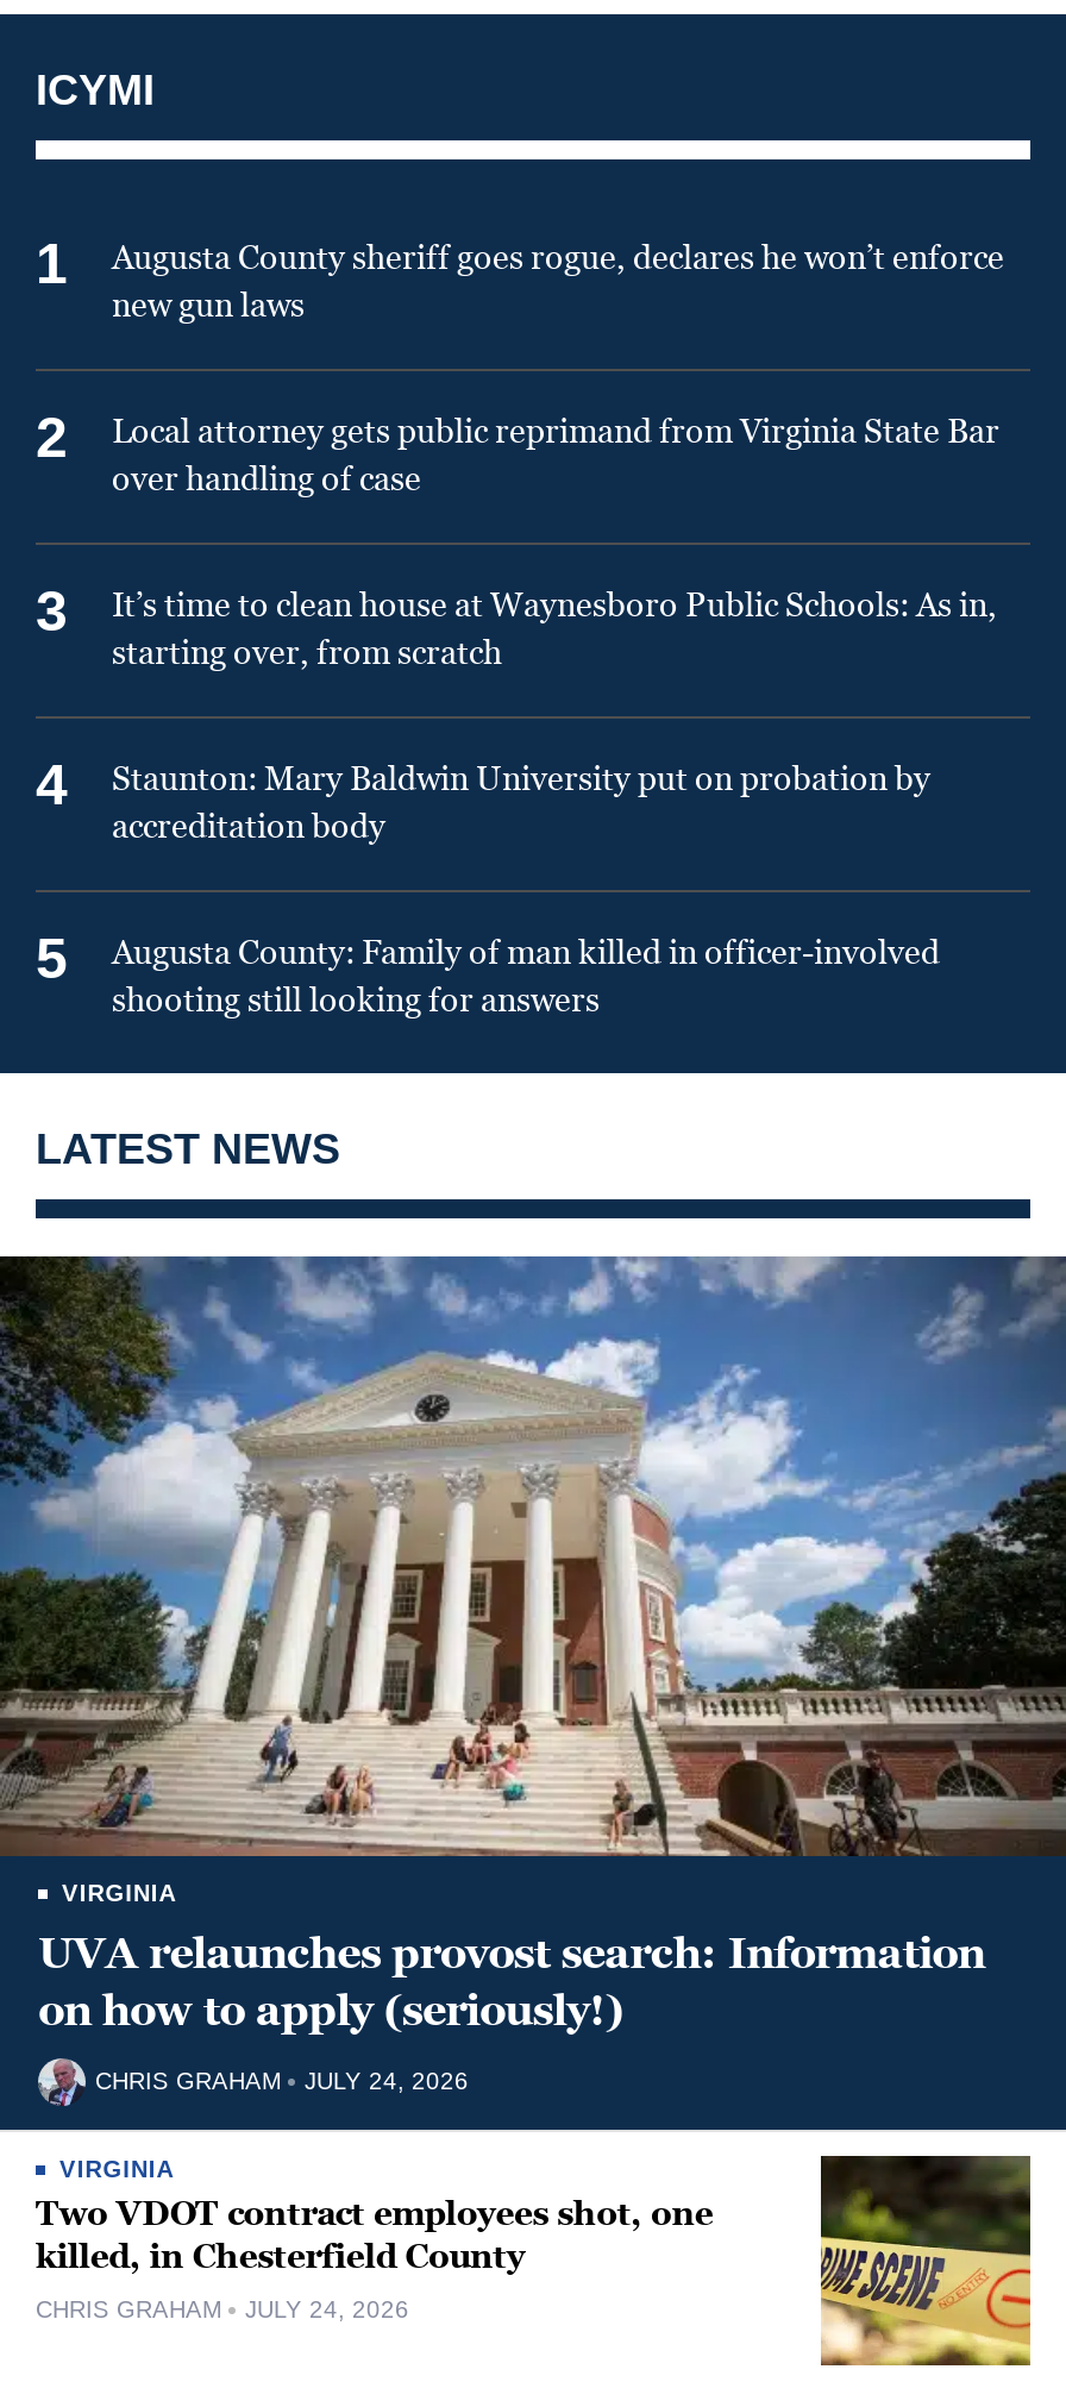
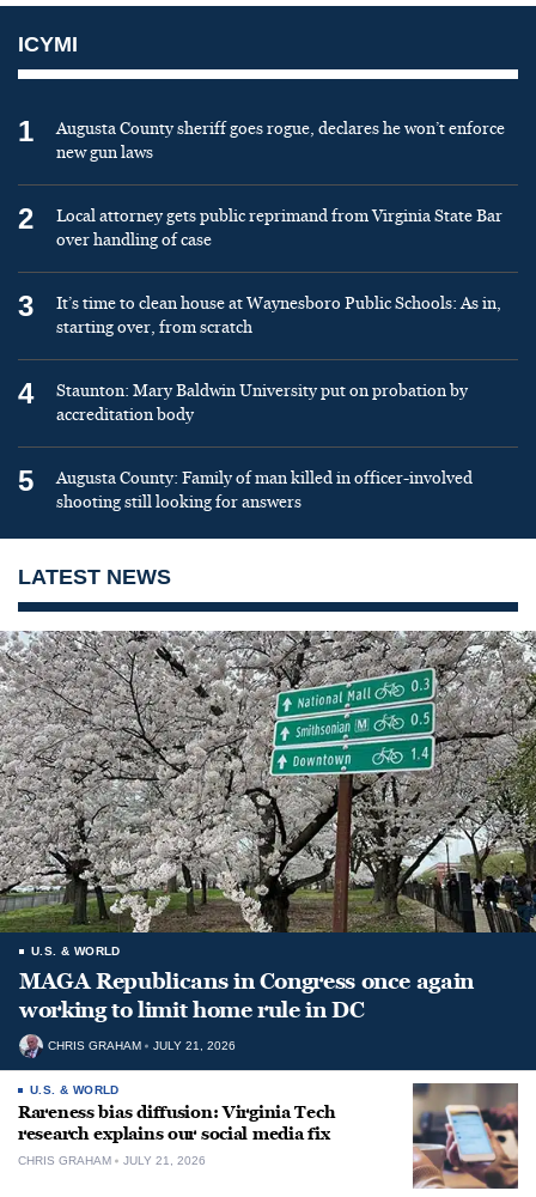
- [image]
- VIRGINIA
- UVA relaunches provost search: Information
- on how to apply (seriously!)
+ [image]
+ U.S. & WORLD
+ MAGA Republicans in Congress once again
+ working to limit home rule in DC

- CHRIS GRAHAM JULY 24, 2026
+ CHRIS GRAHAM JULY 21, 2026

- VIRGINIA
- Two VDOT contract employees shot, one
- killed, in Chesterfield County
+ U.S. & WORLD
+ Rareness bias diffusion: Virginia Tech
+ research explains our social media fix

- [image]
+ [image]

- CHRIS GRAHAM JULY 24, 2026
+ CHRIS GRAHAM JULY 21, 2026
